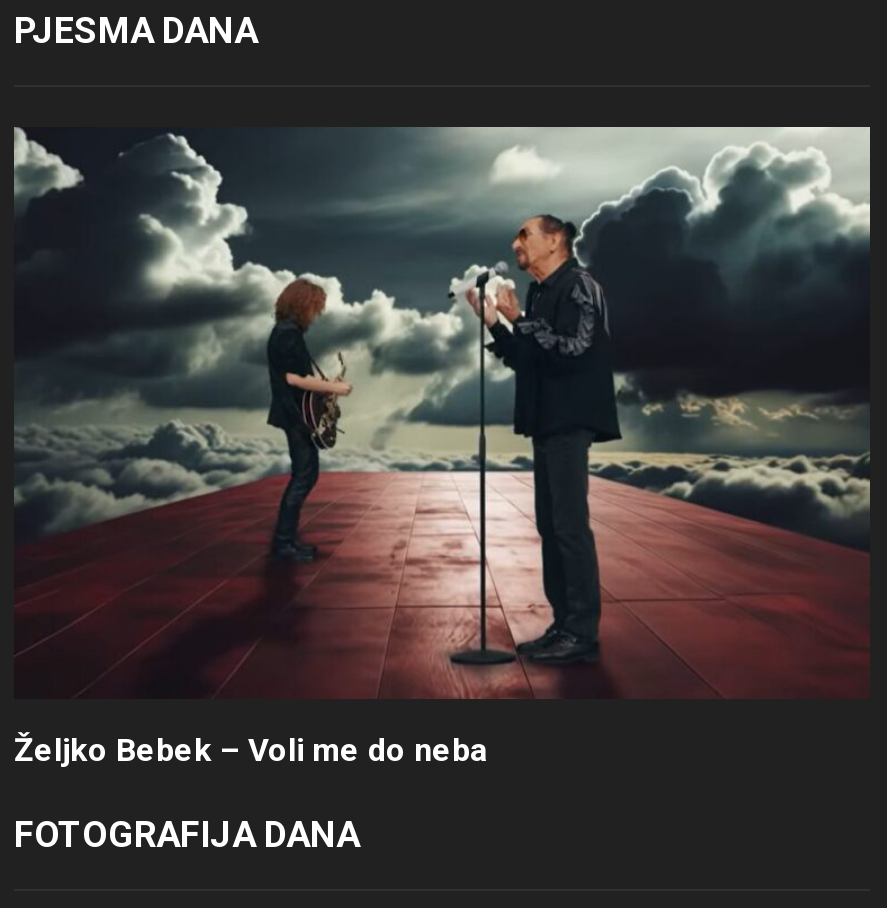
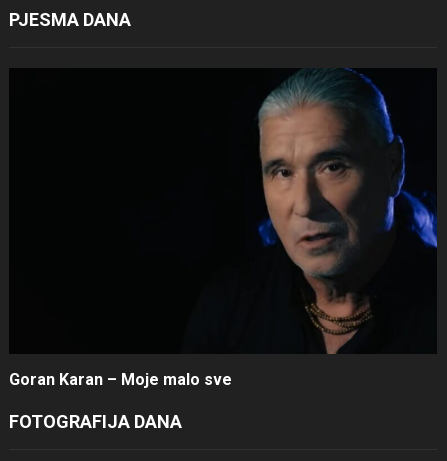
- [image]
- Željko Bebek – Voli me do neba
+ [image]
+ Goran Karan – Moje malo sve
